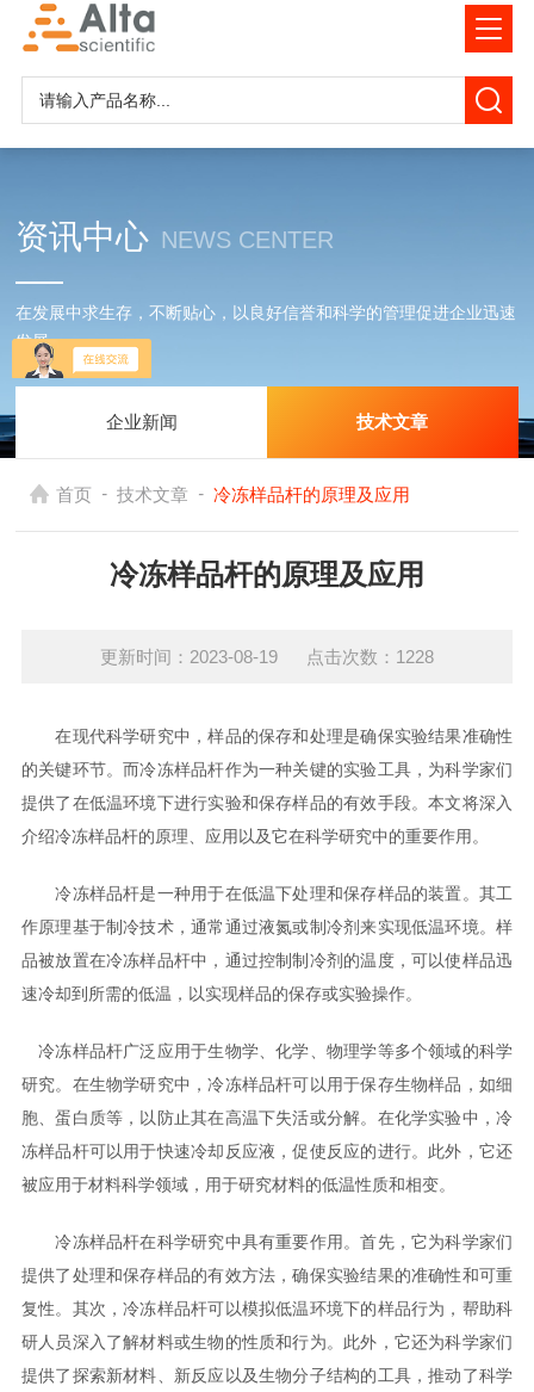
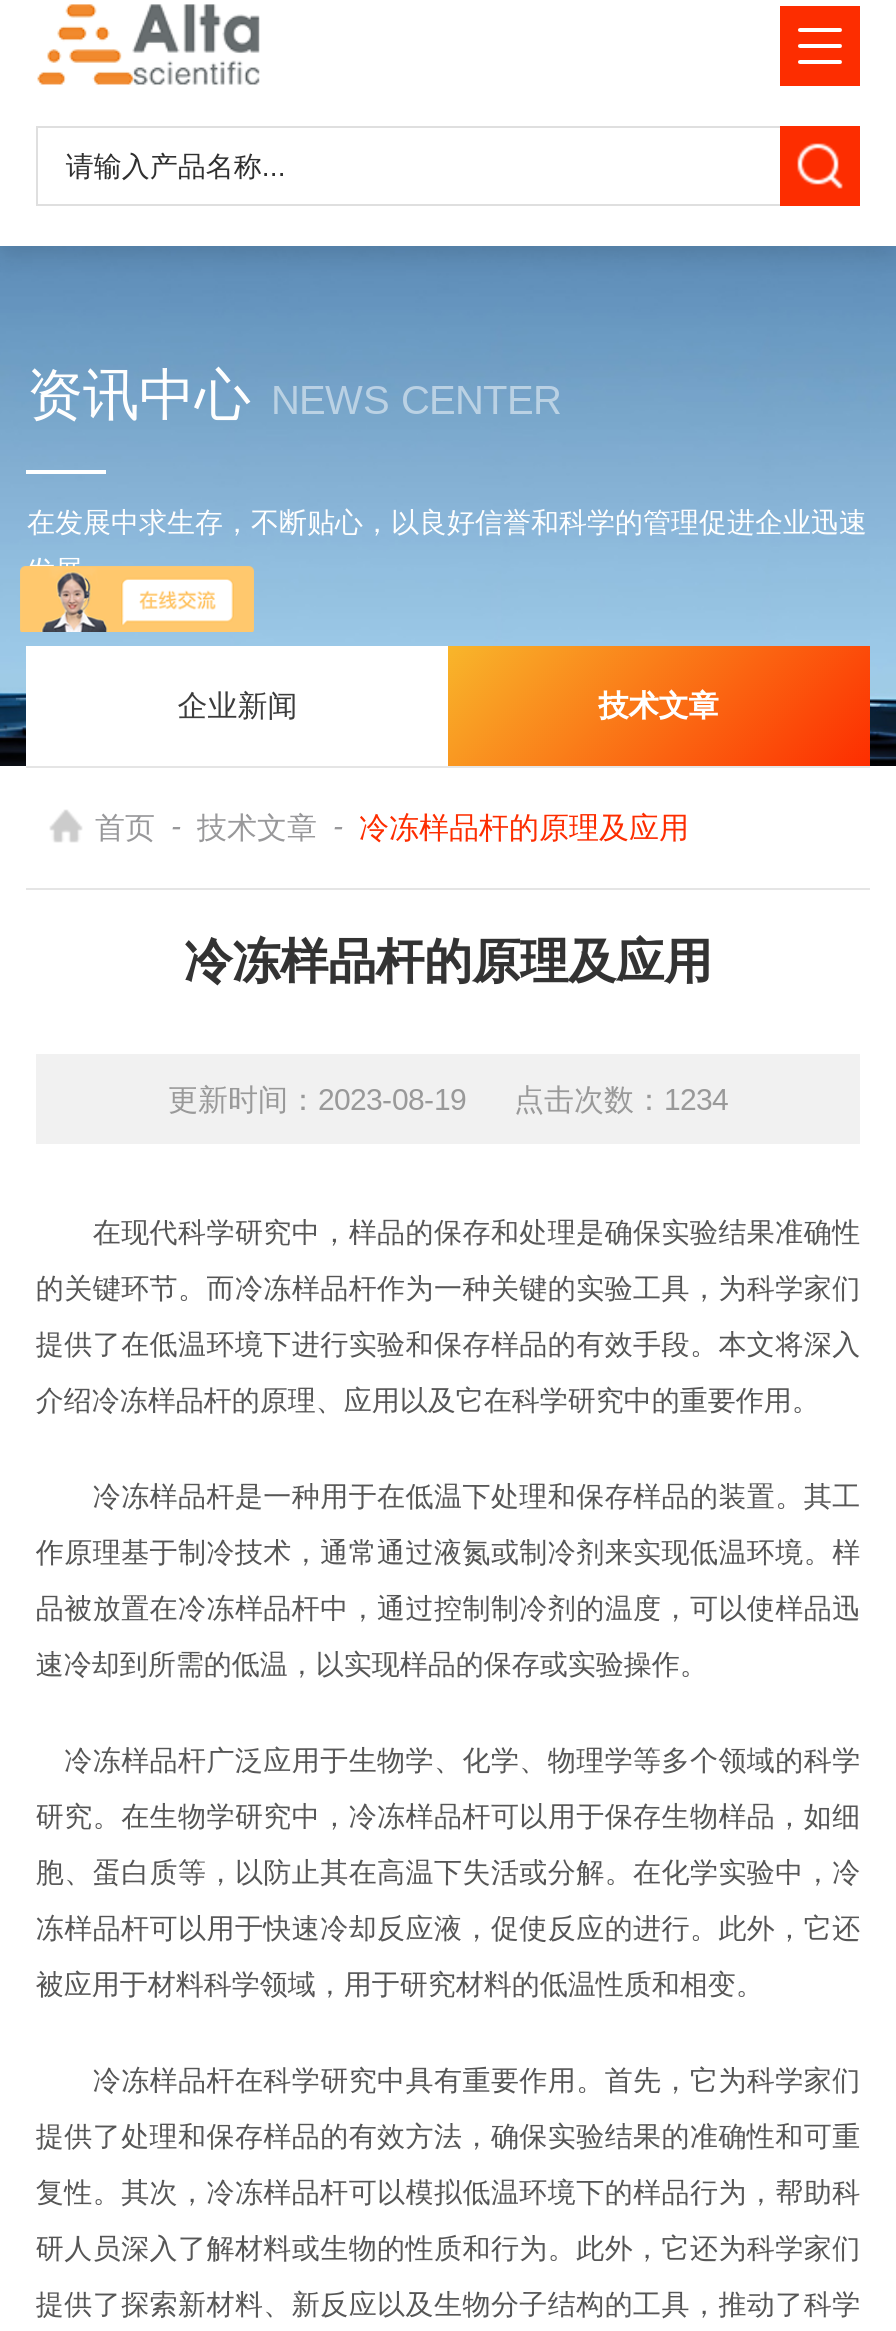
- 更新时间：2023-08-19 点击次数：1228
+ 更新时间：2023-08-19 点击次数：1234
